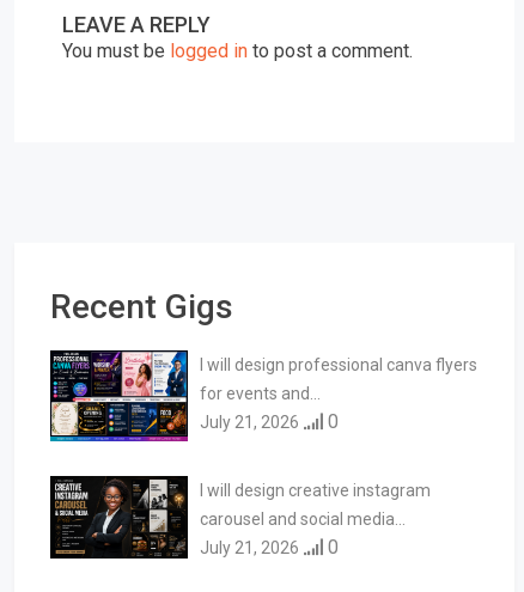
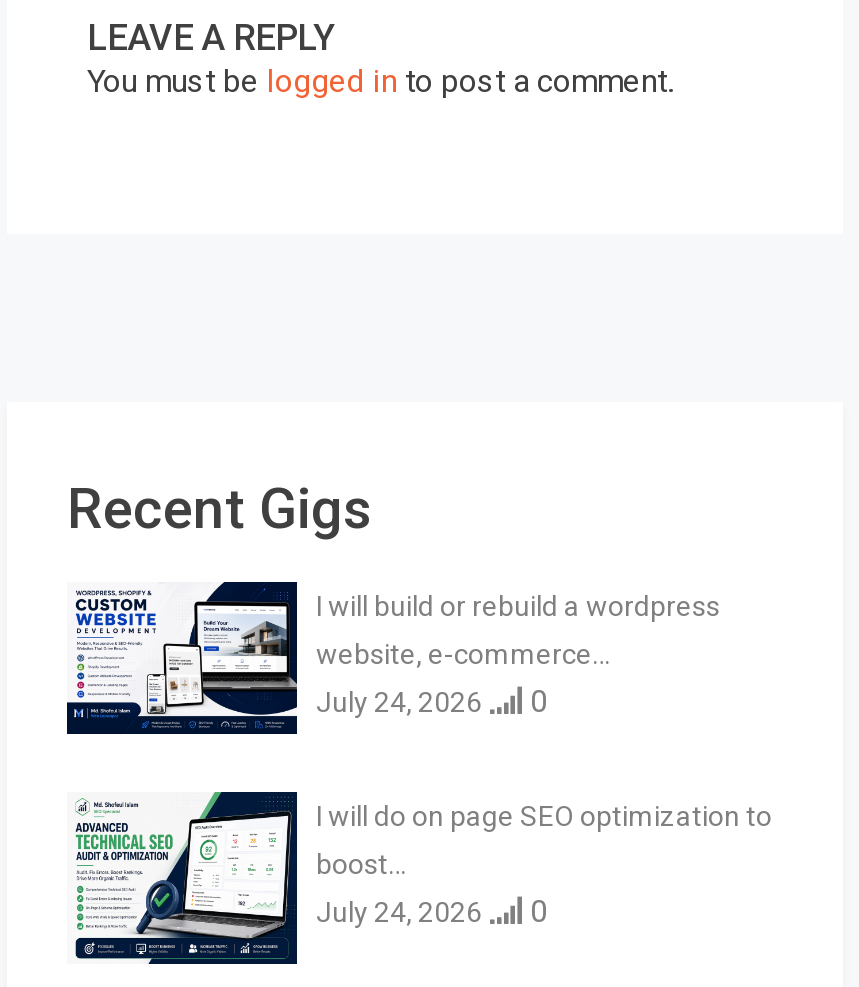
- [image]
- I will design professional canva flyers
+ [image]
+ I will build or rebuild a wordpress

- for events and…
+ website, e-commerce…

- July 21, 2026 0
+ July 24, 2026 0

- [image]
- I will design creative instagram
+ [image]
+ I will do on page SEO optimization to

- carousel and social media…
+ boost…

- July 21, 2026 0
+ July 24, 2026 0
